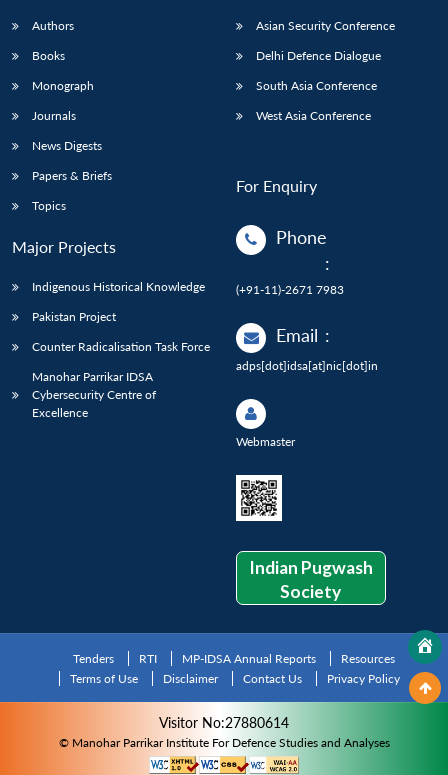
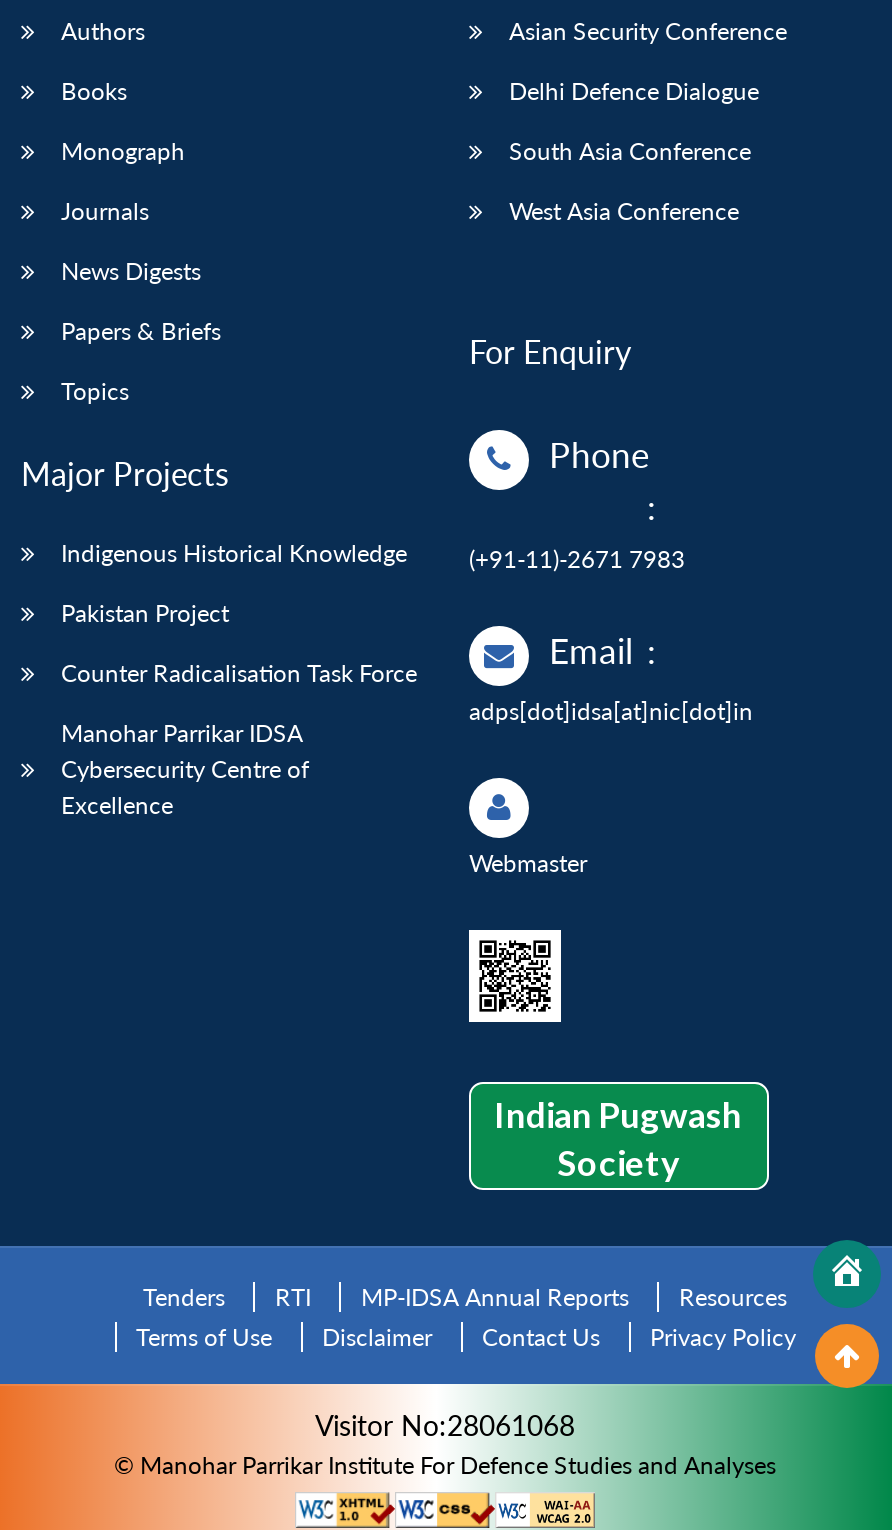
- Visitor No:27880614
+ Visitor No:28061068
